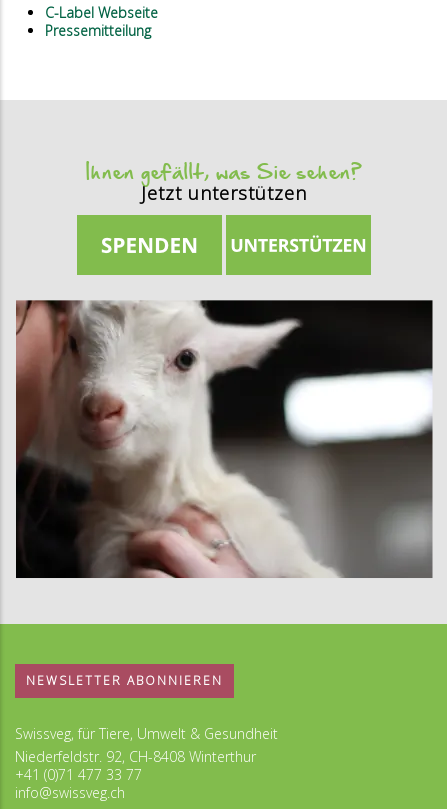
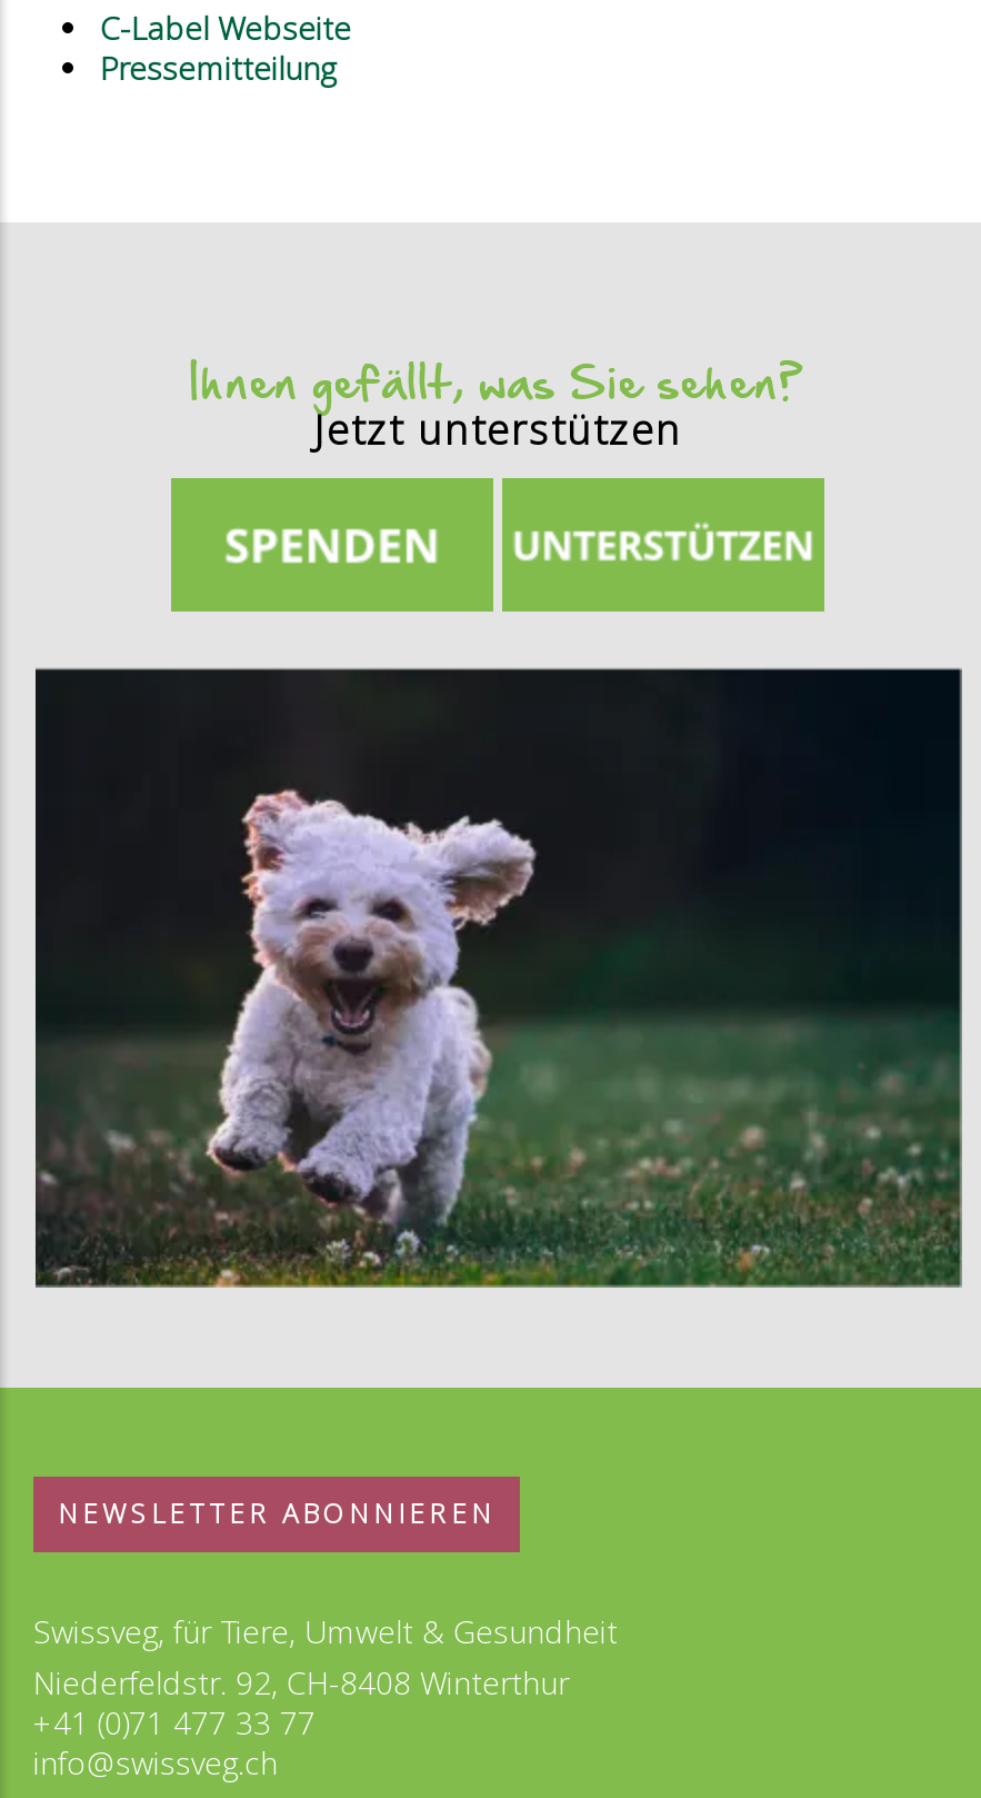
- [image]
+ [image]
